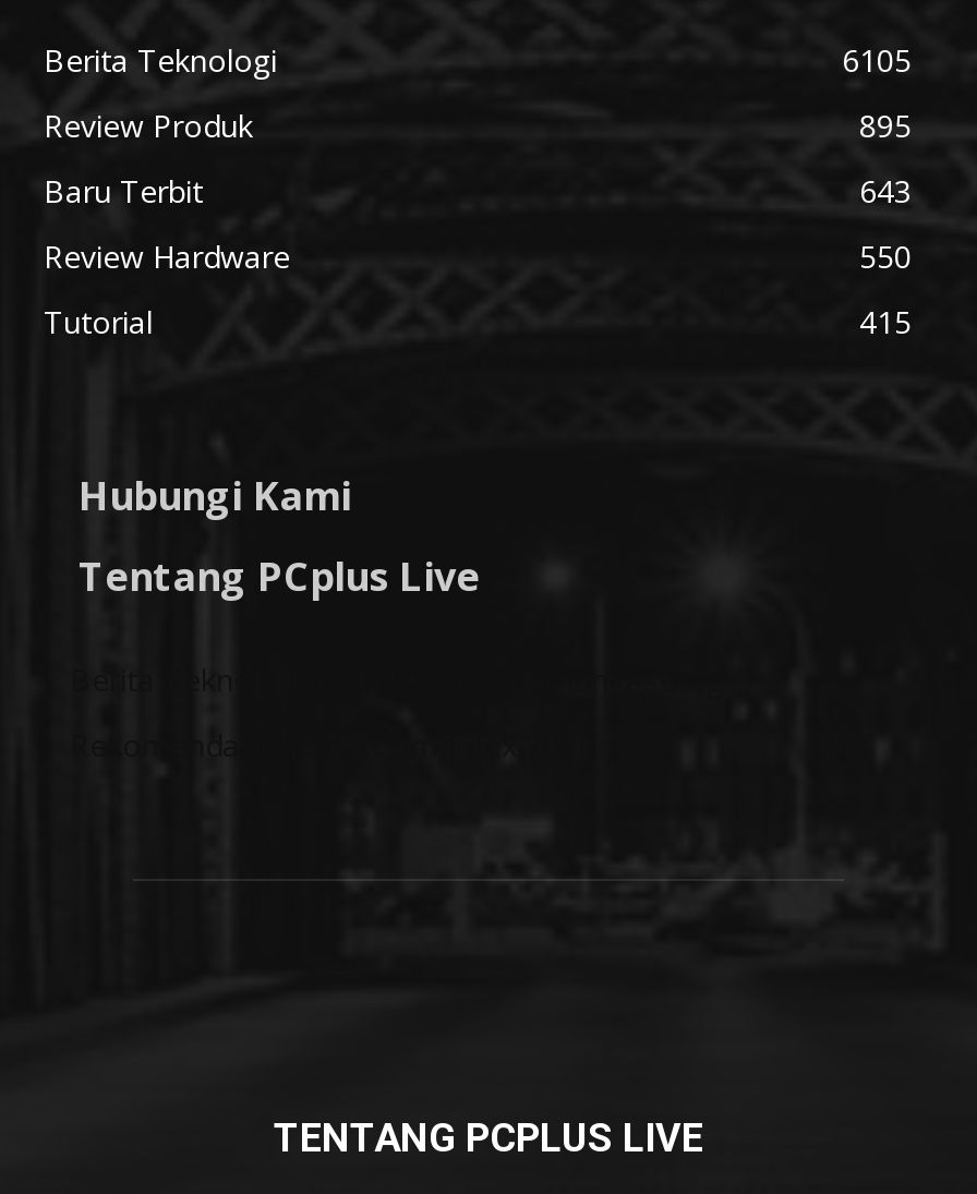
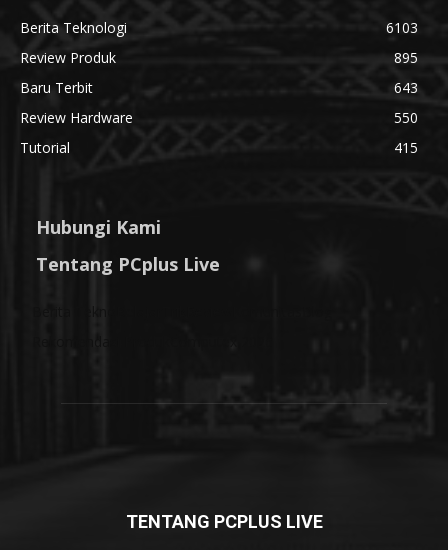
- 6105
+ 6103
